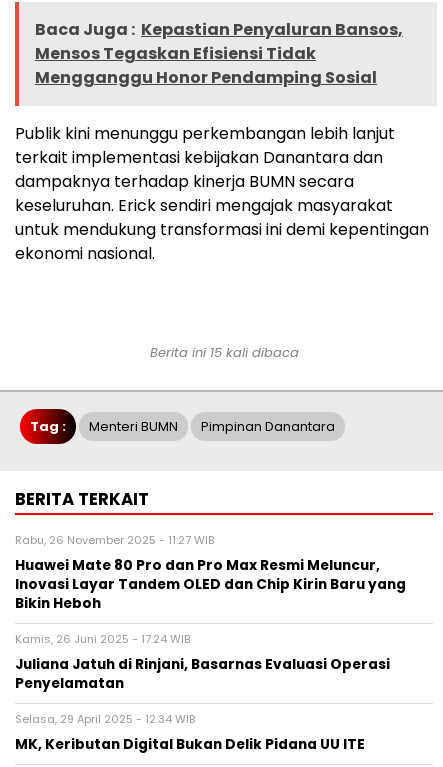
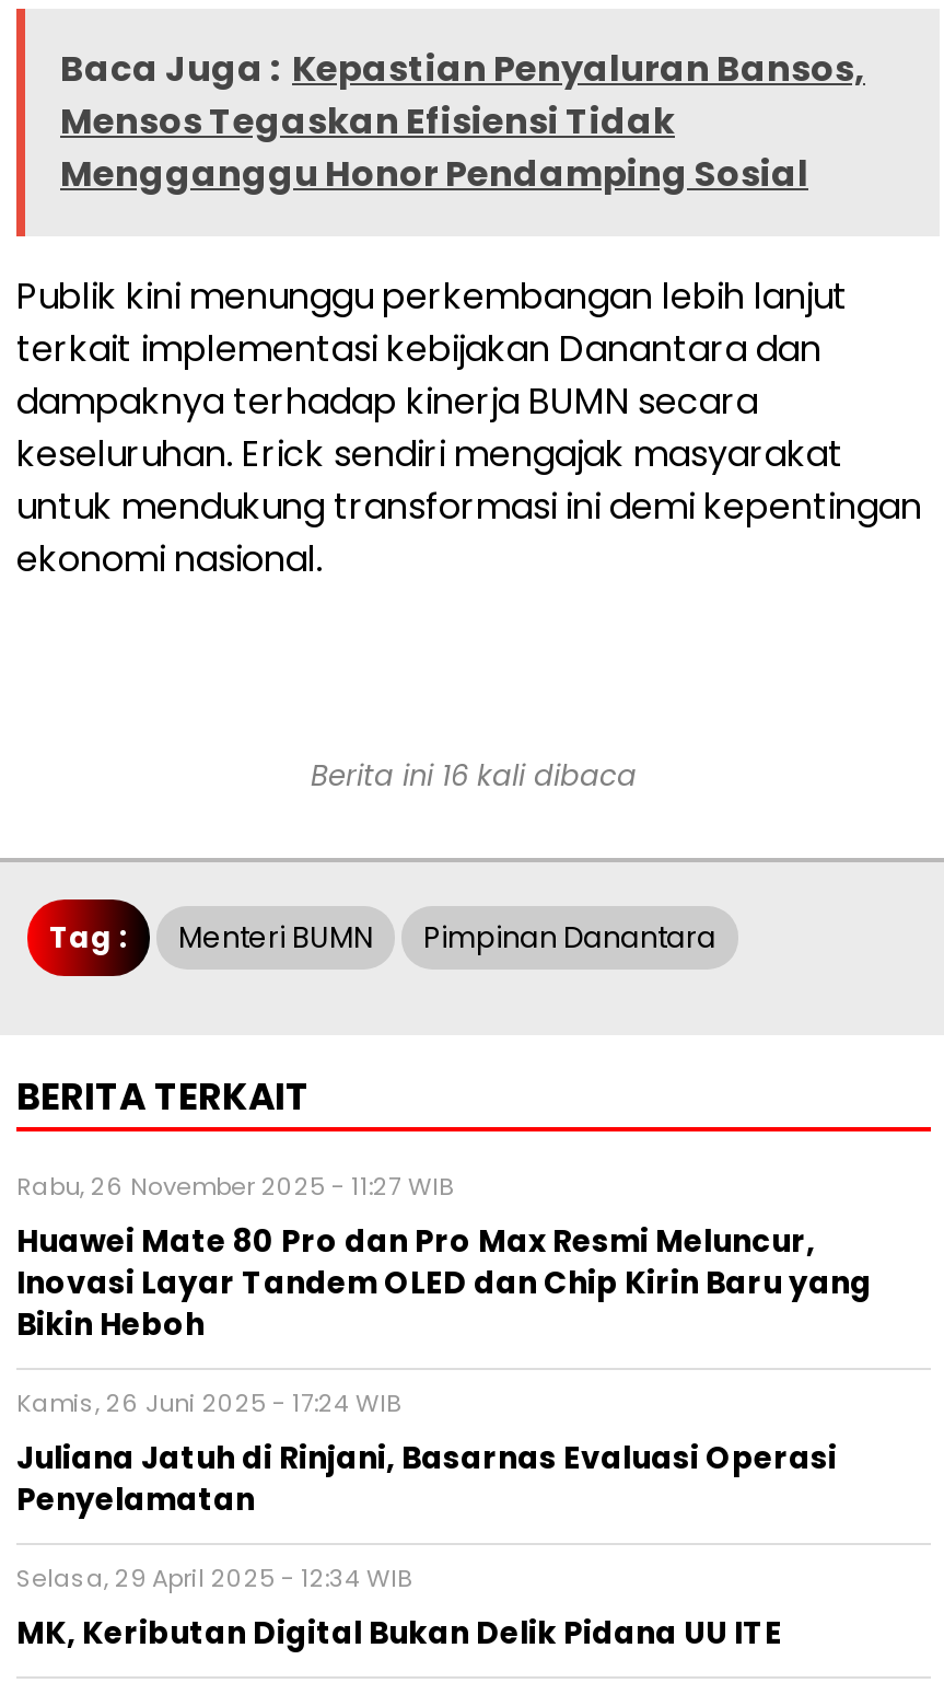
- Berita ini 15 kali dibaca
+ Berita ini 16 kali dibaca
